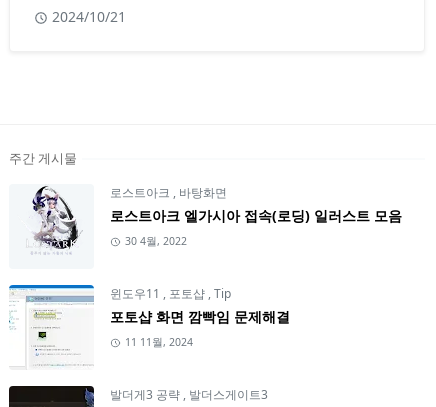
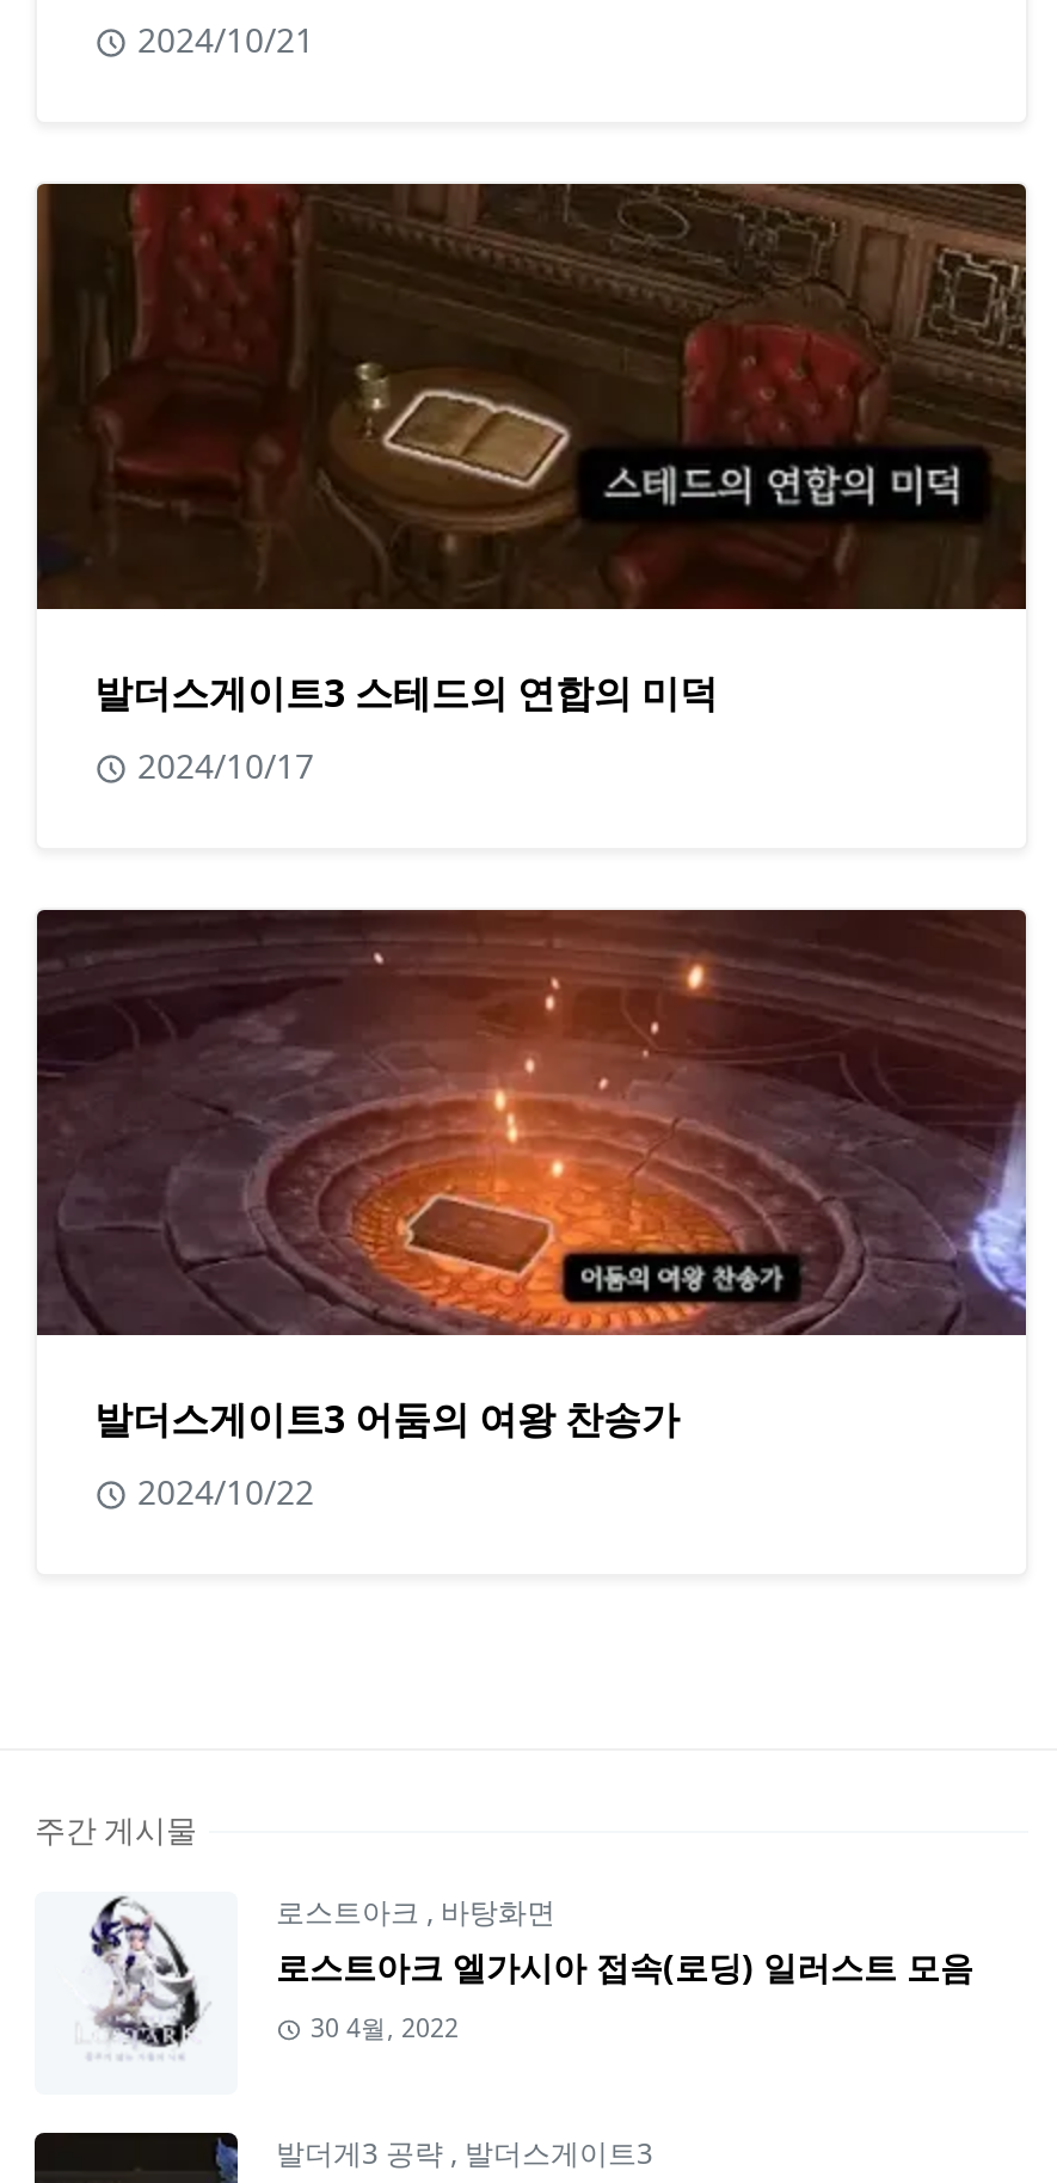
+ [image]
+ 발더스게이트3 스테드의 연합의 미덕
+ 2024/10/17

+ [image]
+ 발더스게이트3 어둠의 여왕 찬송가
+ 2024/10/22

moved down: [image] | 주간 게시물 | 로스트아크, 바탕화면 | 로스트아크 엘가시아 접속(로딩) 일러스트 모음 | 30 4월, 2022

- [image]
- 윈도우11, 포토샵, Tip
- 포토샵 화면 깜빡임 문제해결
- 11 11월, 2024
